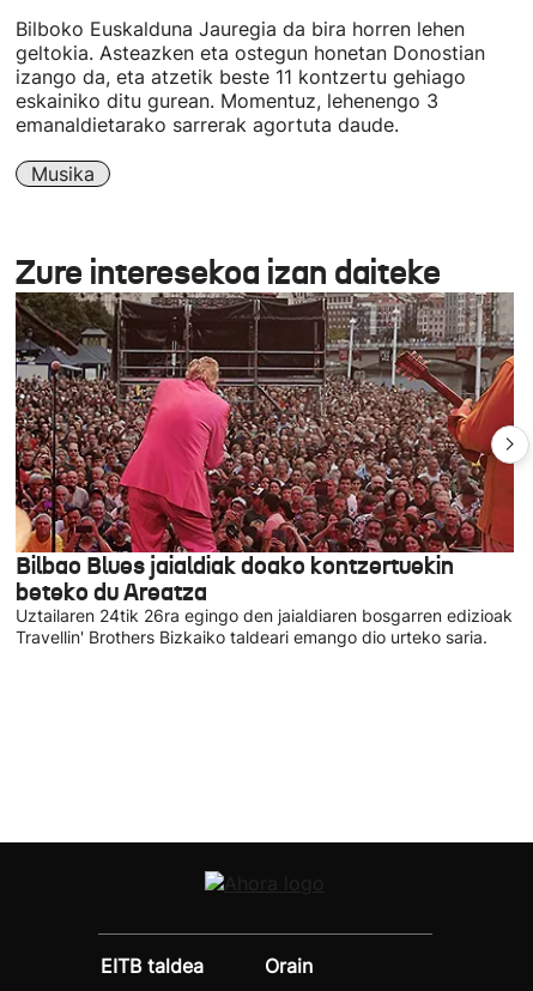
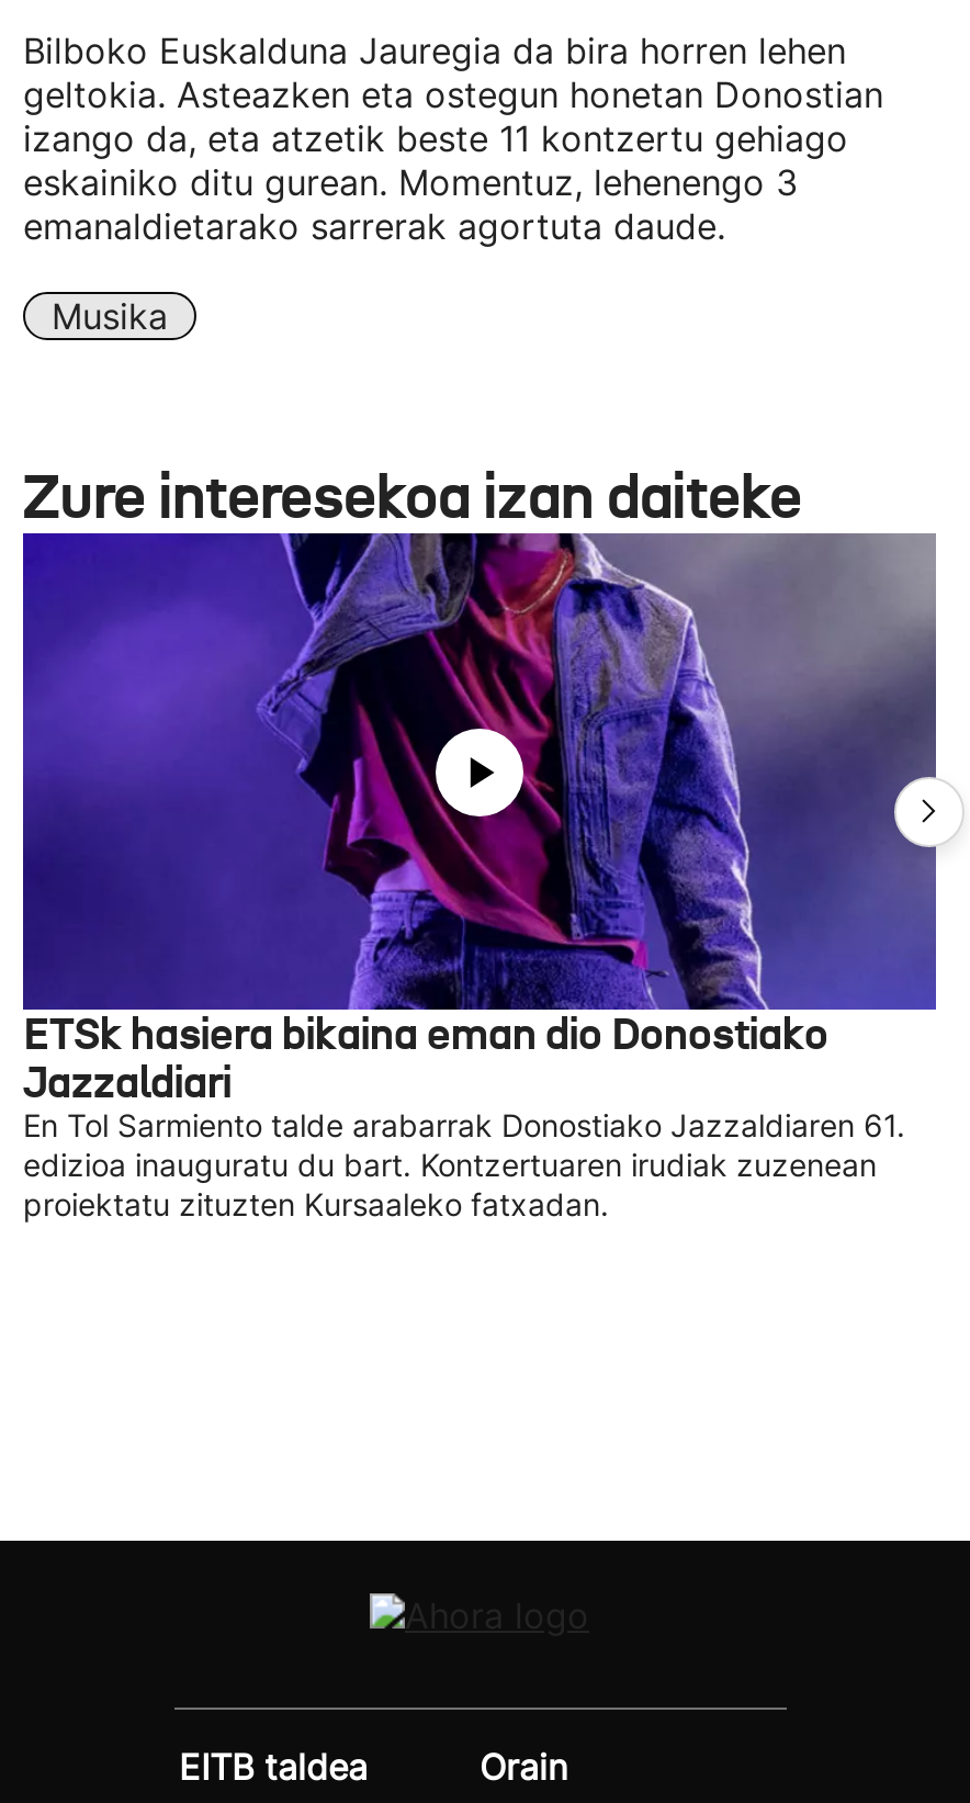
- [image]
- Bilbao Blues jaialdiak doako kontzertuekin
- beteko du Areatza
- Uztailaren 24tik 26ra egingo den jaialdiaren bosgarren edizioak
- Travellin' Brothers Bizkaiko taldeari emango dio urteko saria.
+ [image]
+ ETSk hasiera bikaina eman dio Donostiako
+ Jazzaldiari
+ En Tol Sarmiento talde arabarrak Donostiako Jazzaldiaren 61.
+ edizioa inauguratu du bart. Kontzertuaren irudiak zuzenean
+ proiektatu zituzten Kursaaleko fatxadan.
